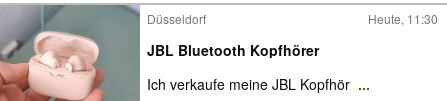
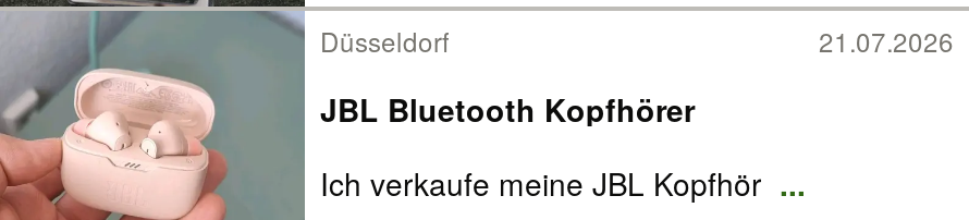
- Heute, 11:30
+ 21.07.2026
